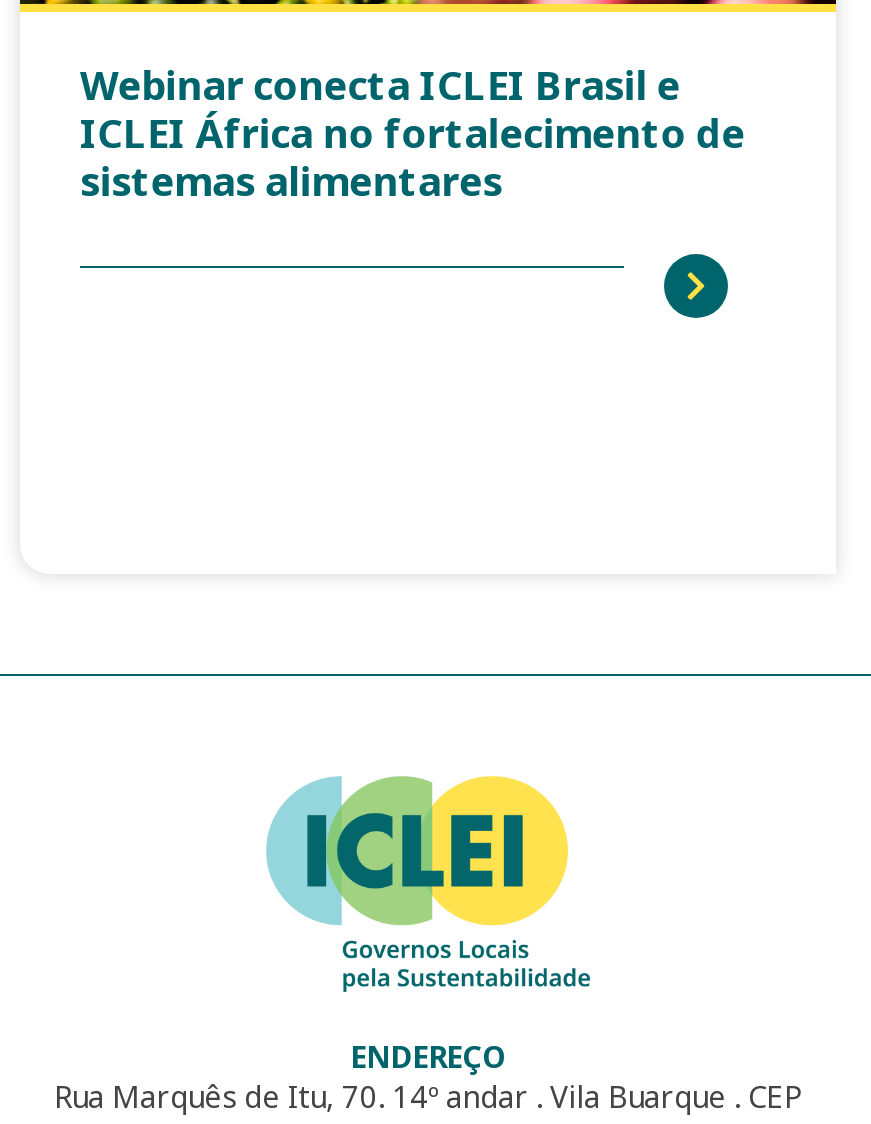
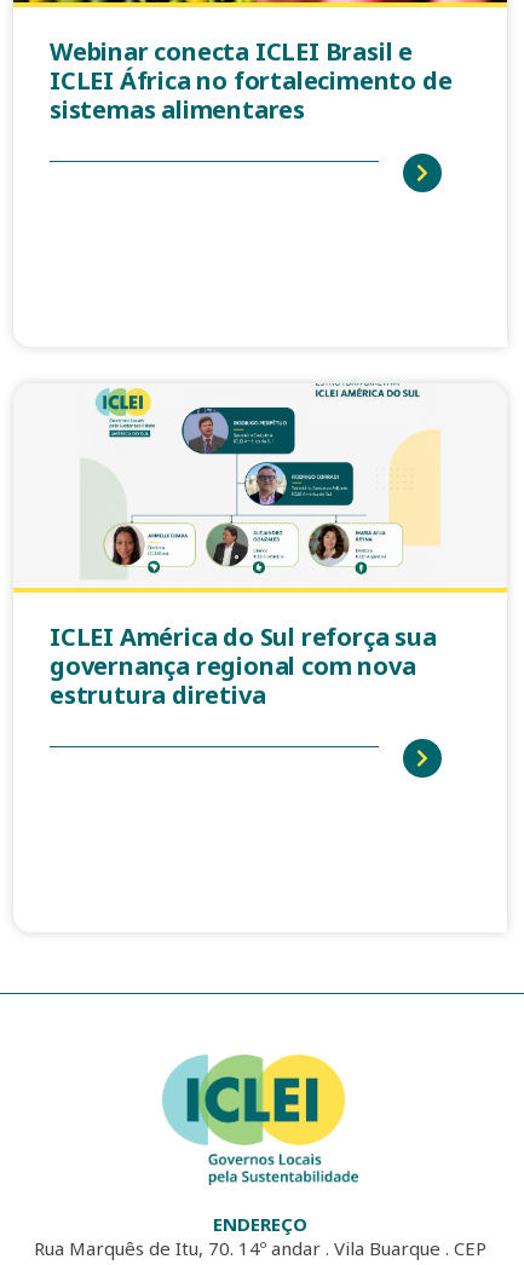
+ [image]
+ ICLEI América do Sul reforça sua
+ governança regional com nova
+ estrutura diretiva
